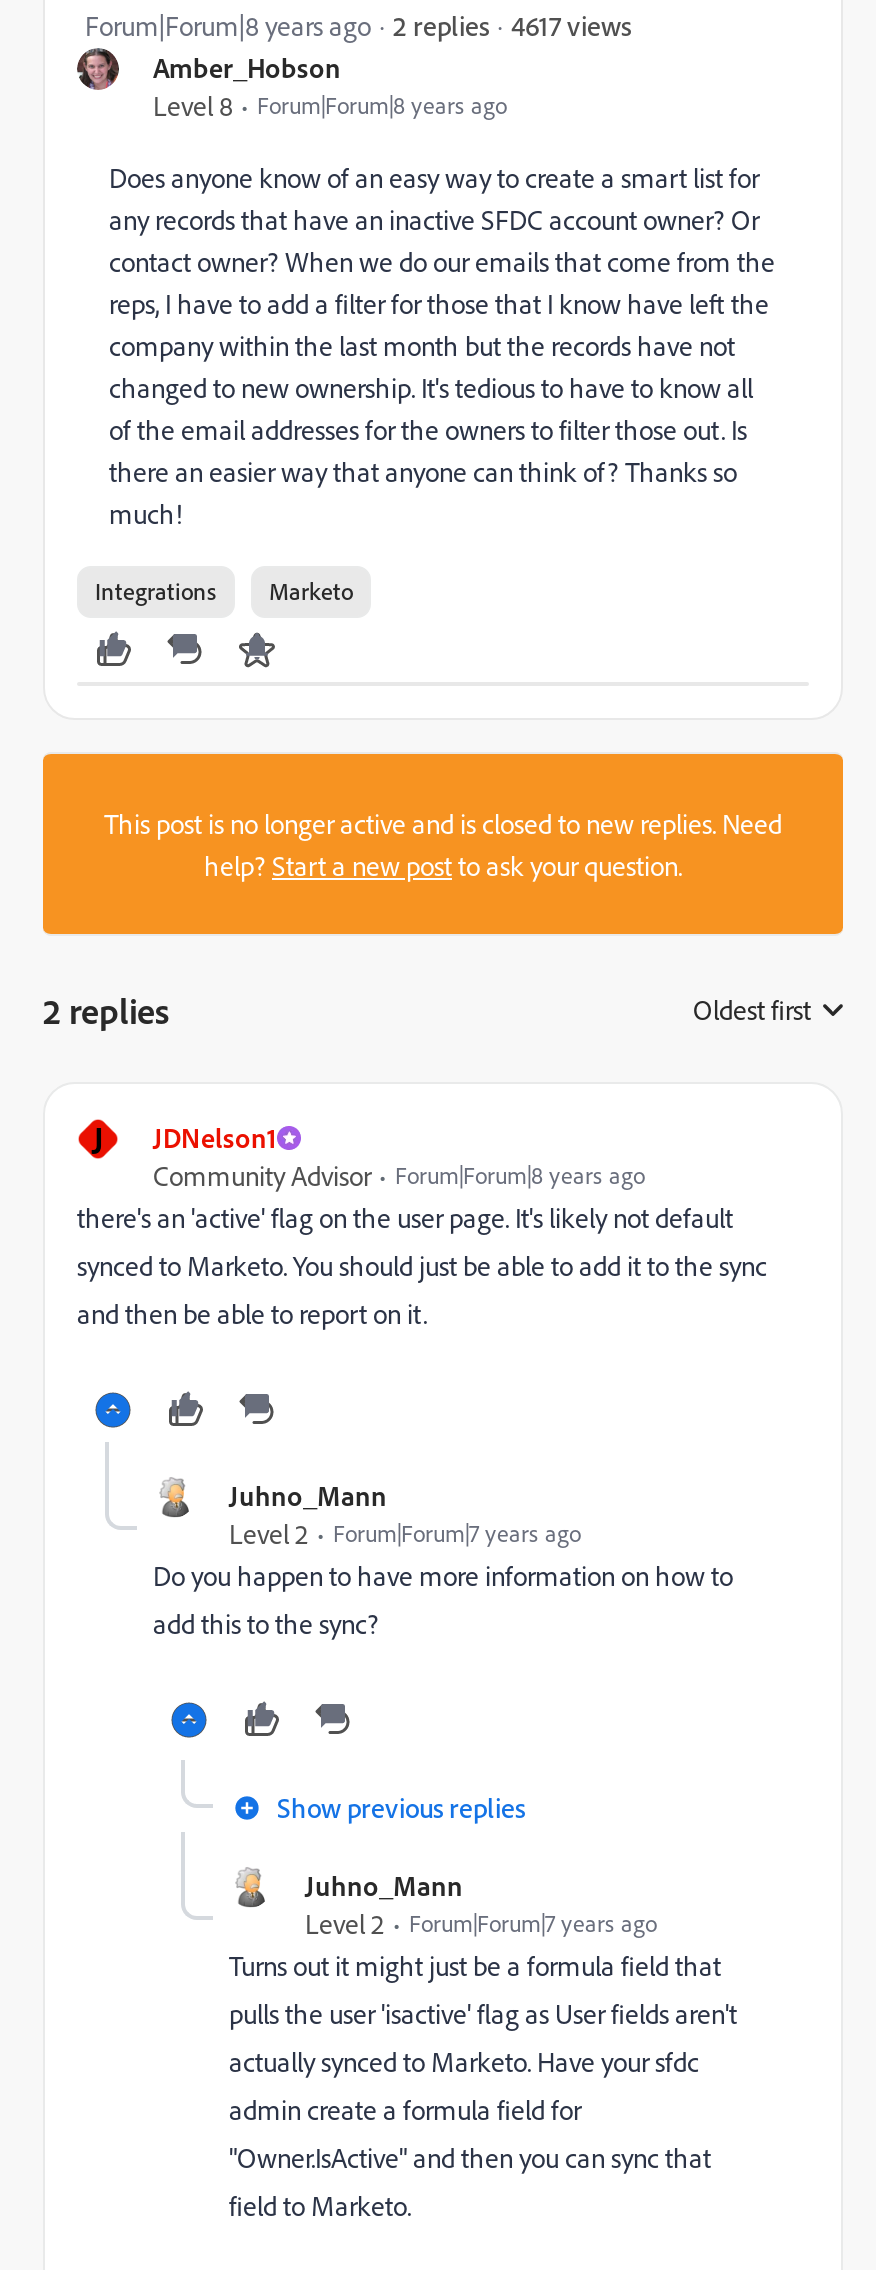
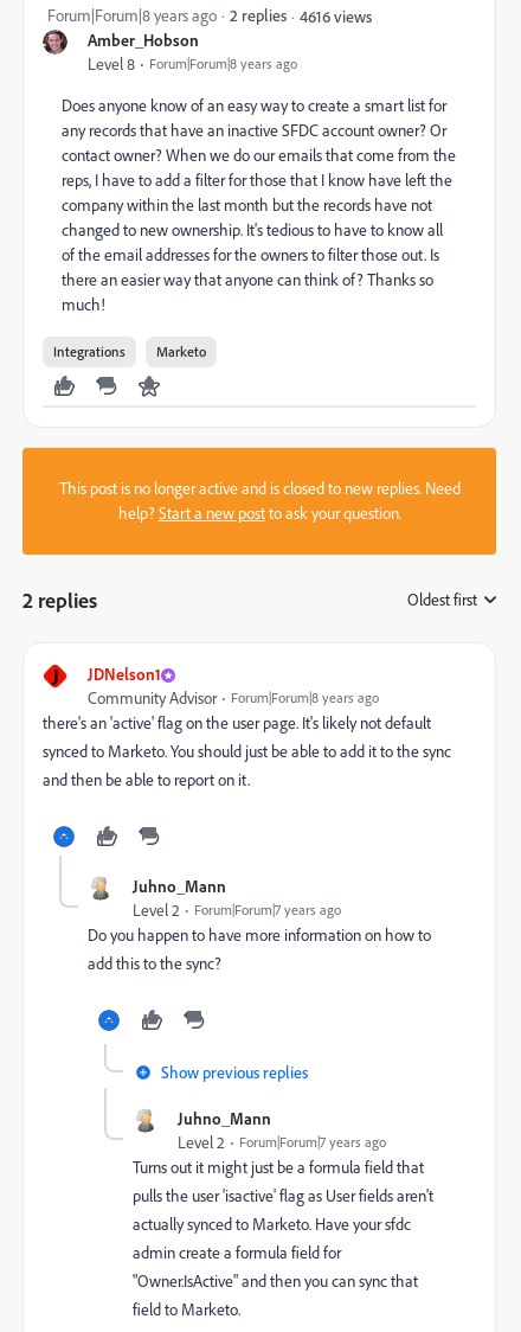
- 4617 views
+ 4616 views
